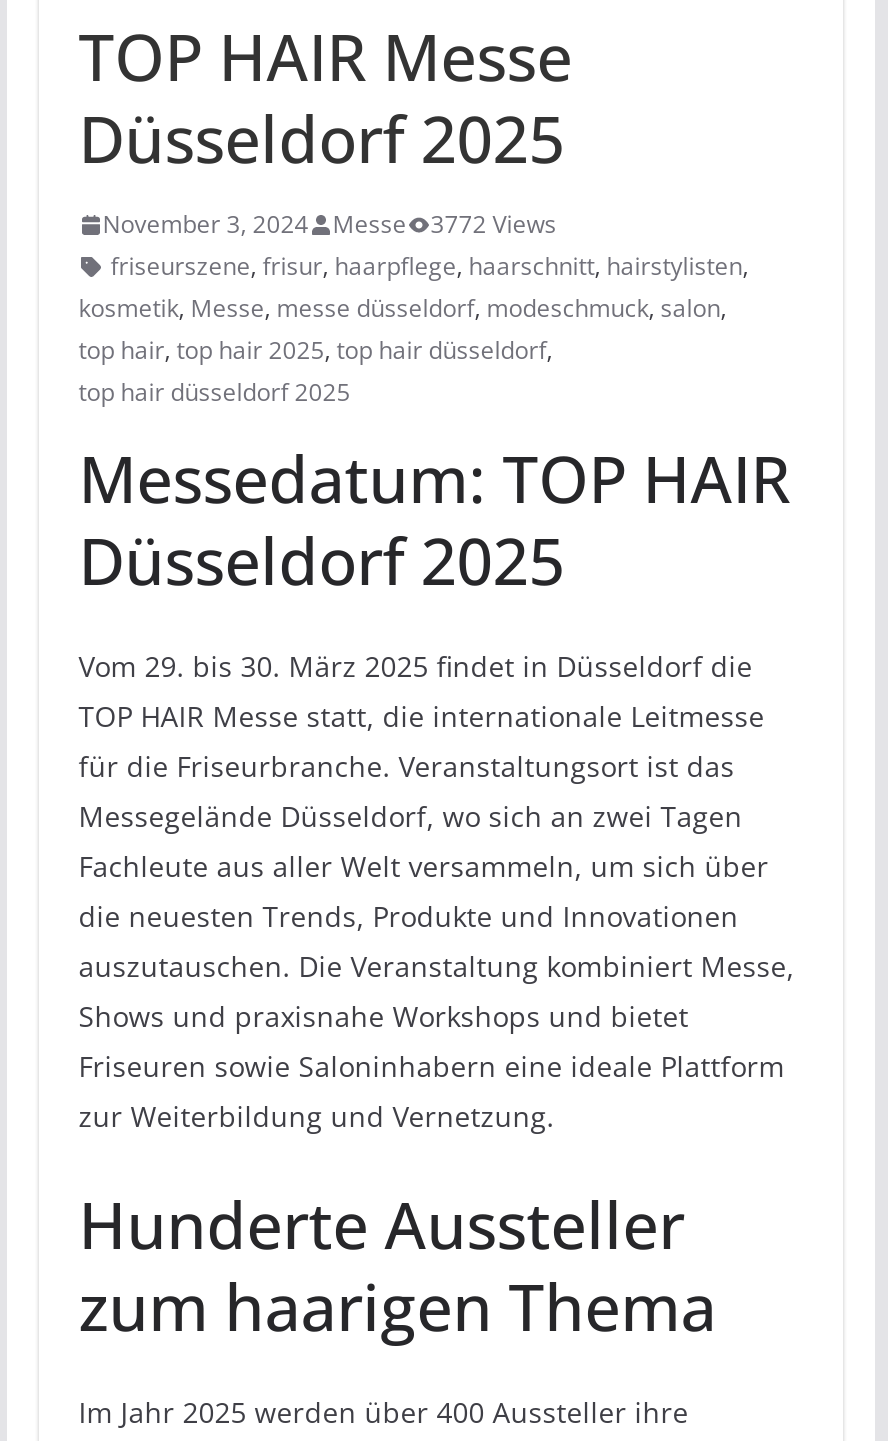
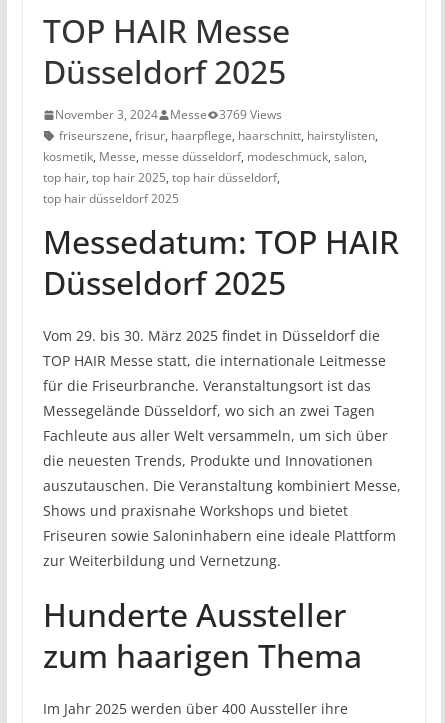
- November 3, 2024 Messe 3772 Views
+ November 3, 2024 Messe 3769 Views
